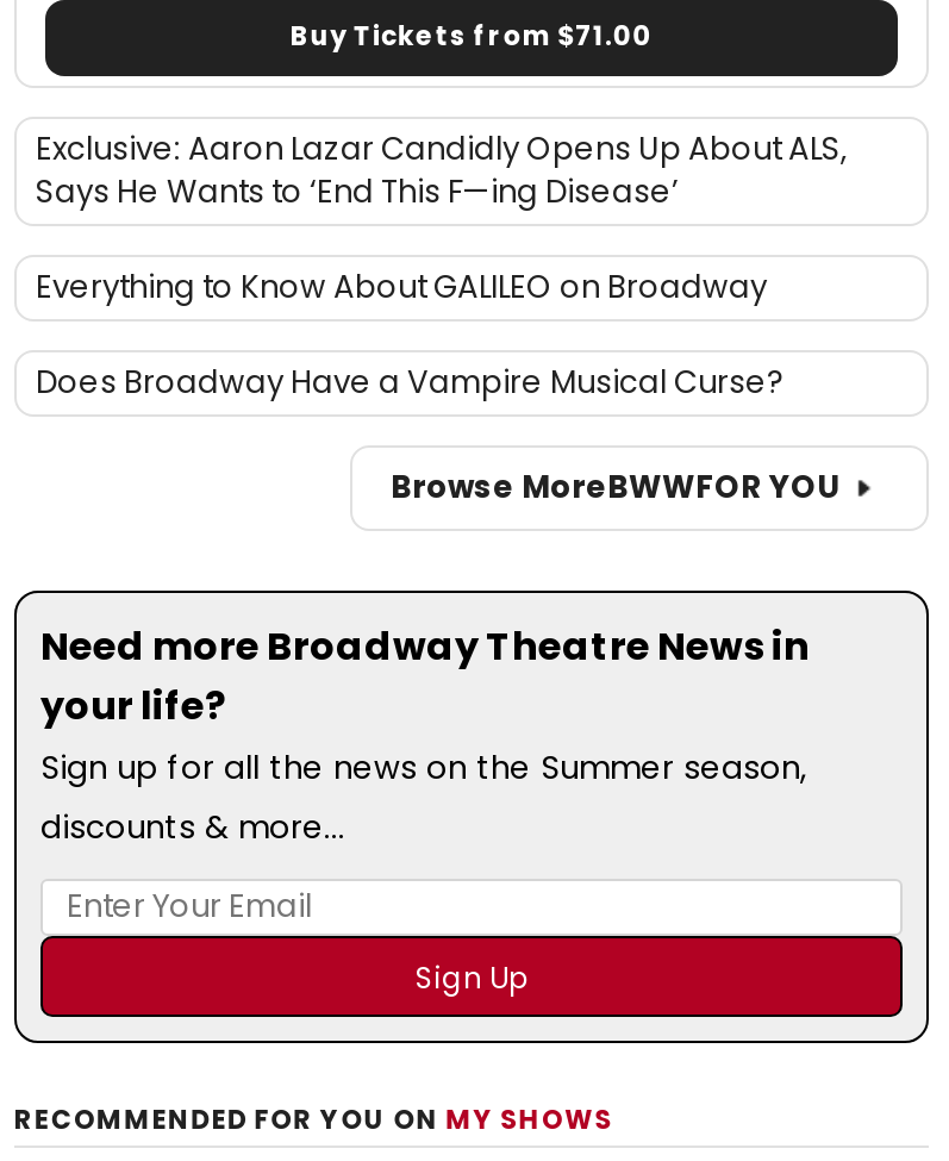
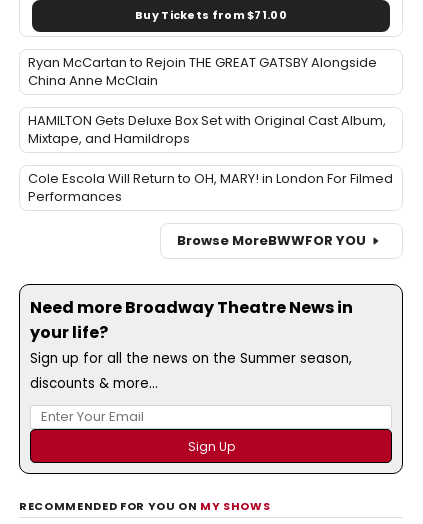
- Exclusive: Aaron Lazar Candidly Opens Up About ALS,
- Says He Wants to ‘End This F—ing Disease’
+ Ryan McCartan to Rejoin THE GREAT GATSBY Alongside
+ China Anne McClain

- Everything to Know About GALILEO on Broadway
+ HAMILTON Gets Deluxe Box Set with Original Cast Album,
+ Mixtape, and Hamildrops

- Does Broadway Have a Vampire Musical Curse?
+ Cole Escola Will Return to OH, MARY! in London For Filmed
+ Performances
